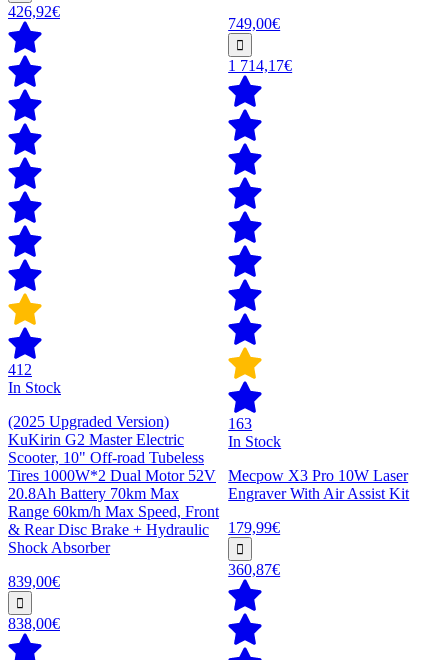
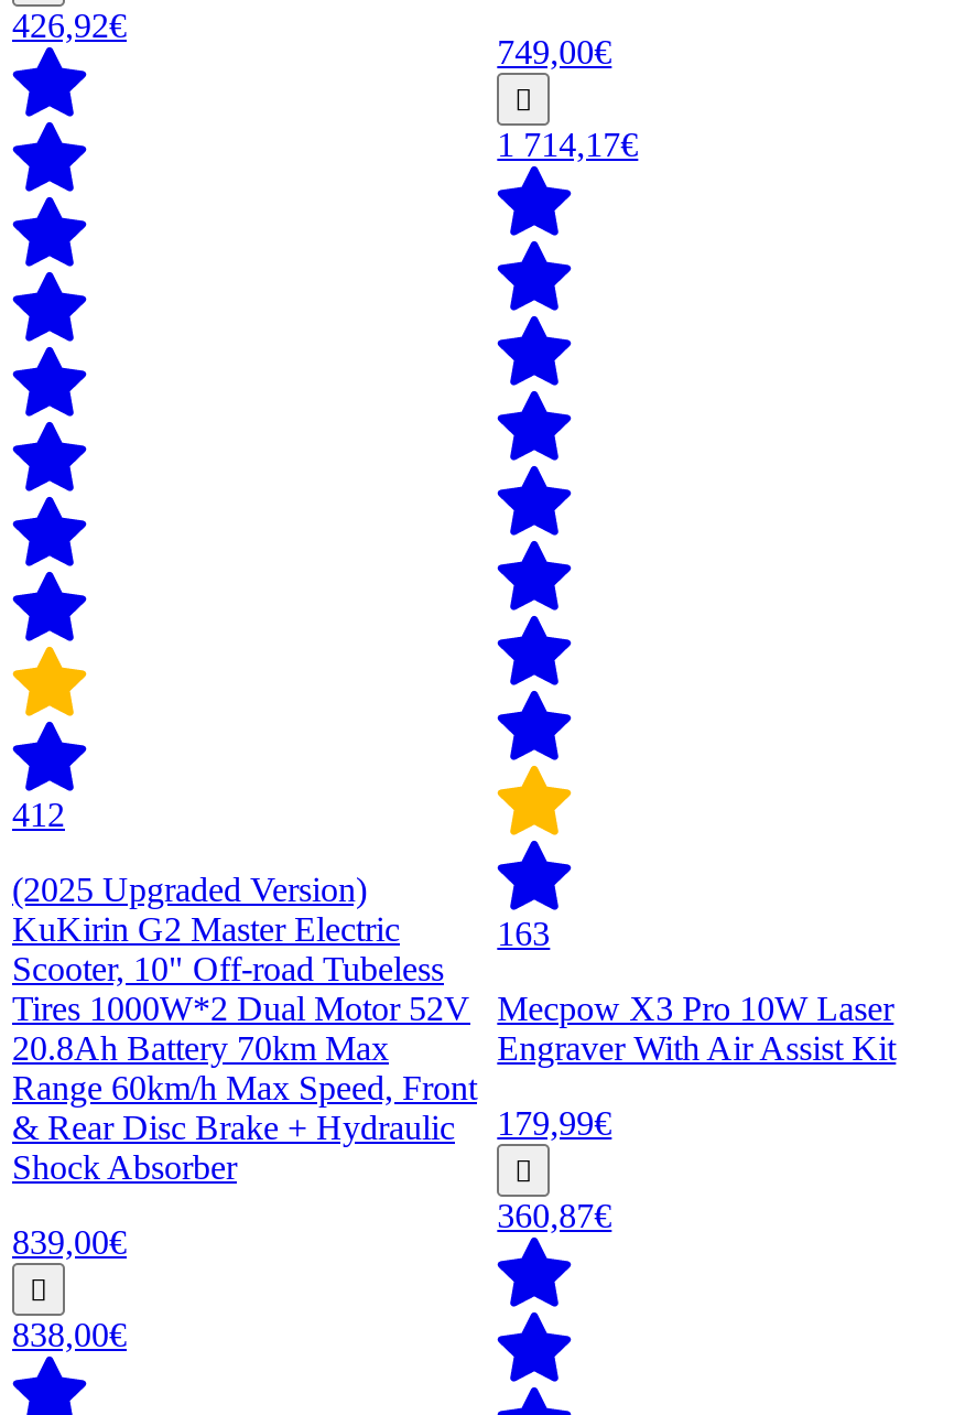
- In Stock

- In Stock
